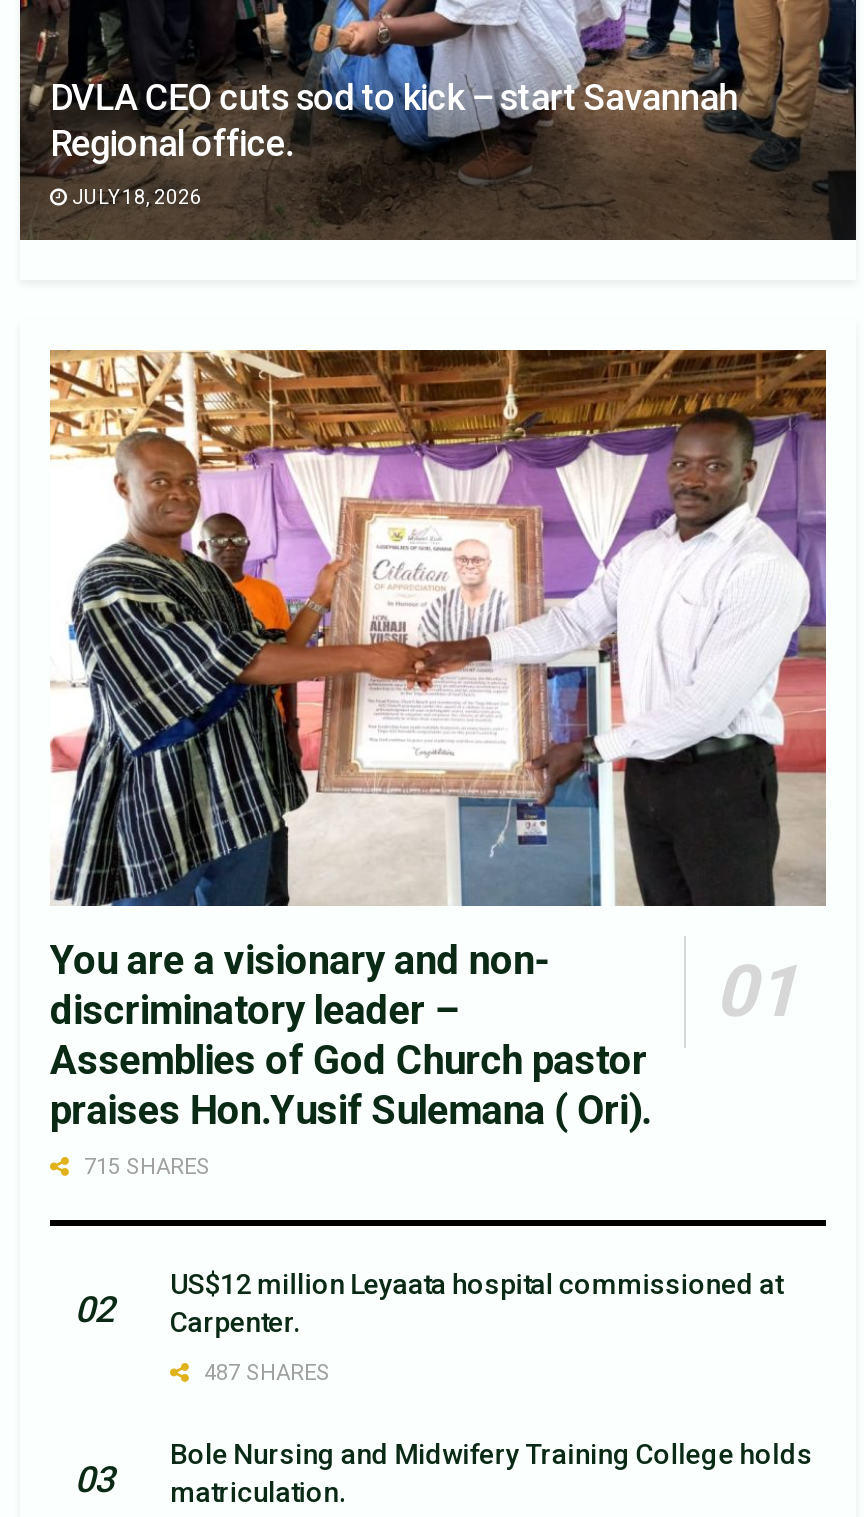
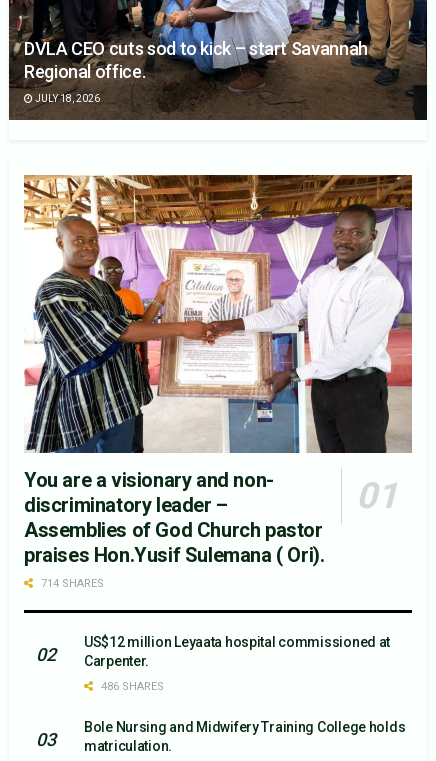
- 715 SHARES
+ 714 SHARES

- 487 SHARES
+ 486 SHARES
